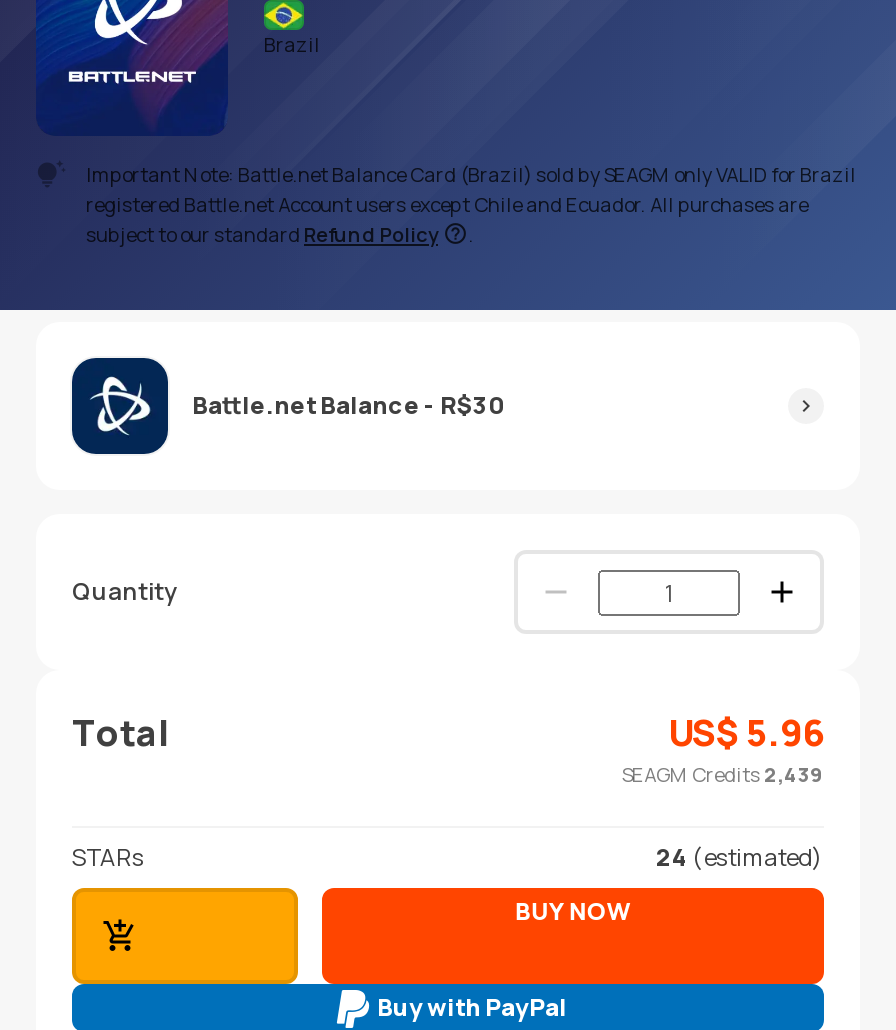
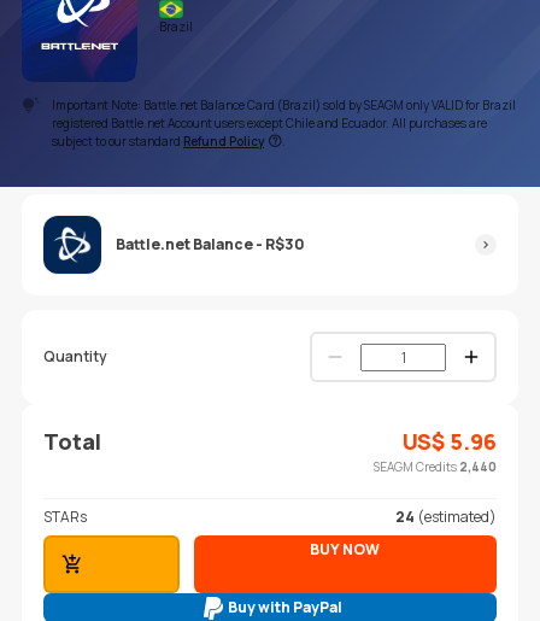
- SEAGM Credits 2,439
+ SEAGM Credits 2,440
